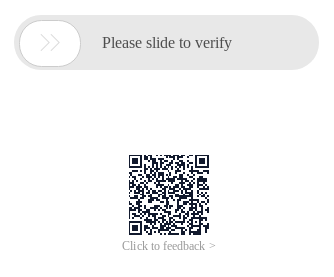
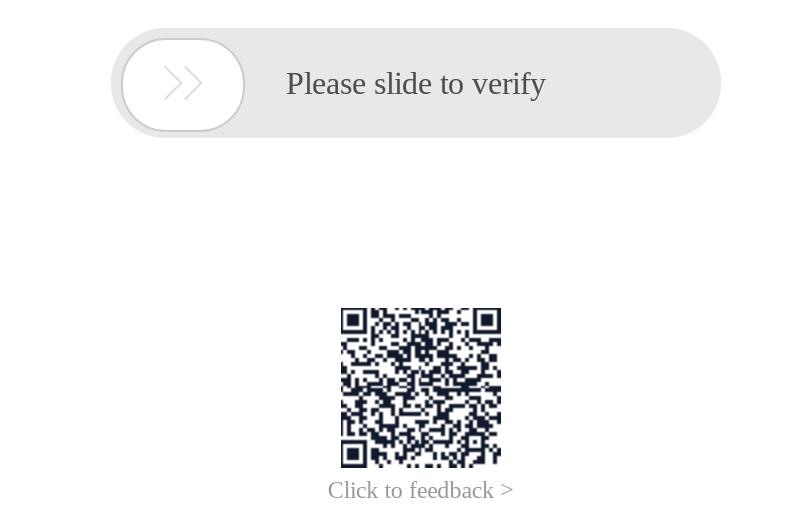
- [image]
+ [image]
